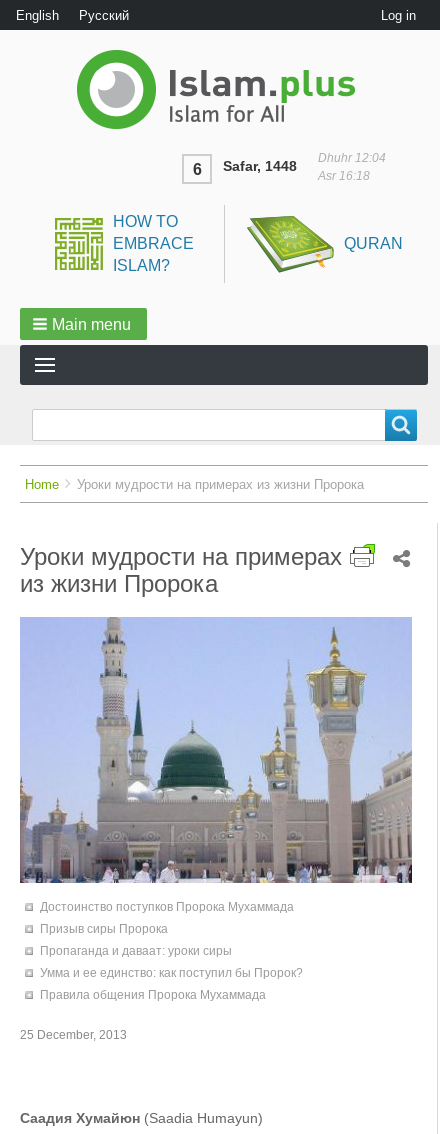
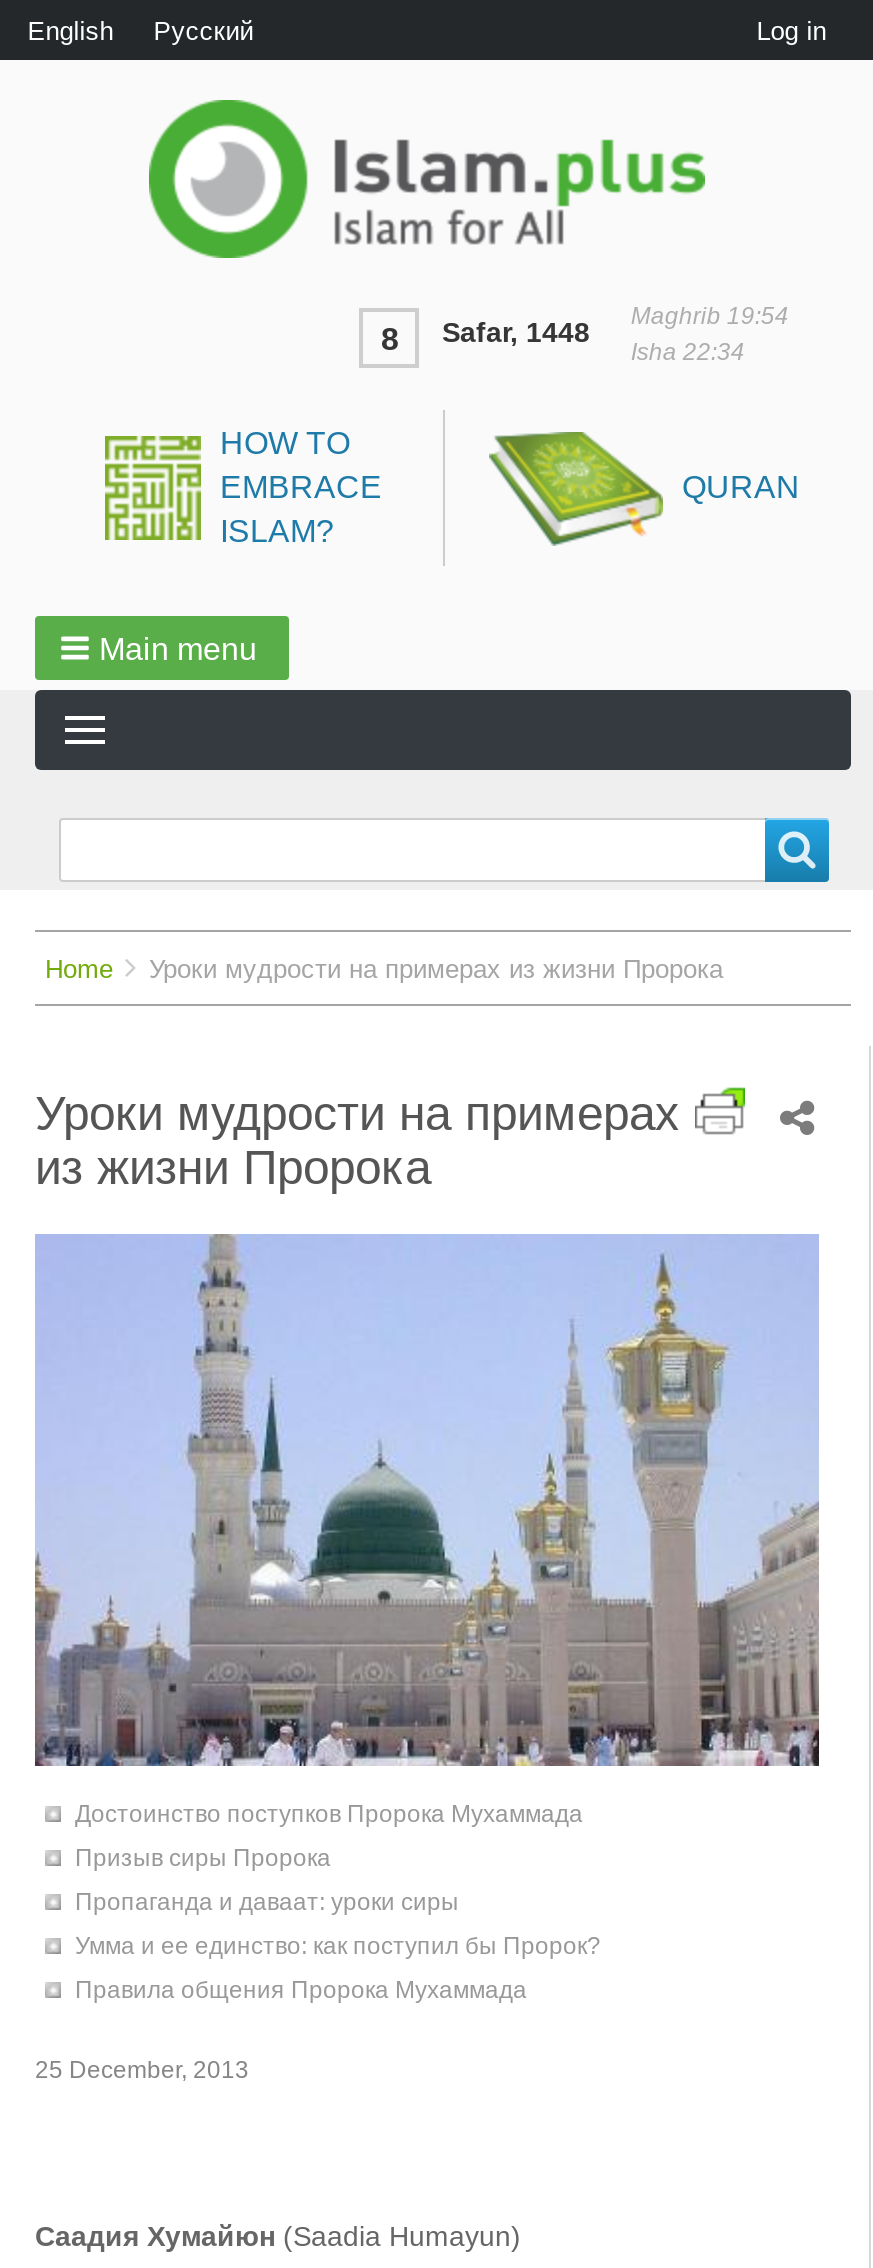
- Dhuhr 12:04
- Asr 16:18
+ Maghrib 19:54
+ Isha 22:34

- 6 Safar, 1448
+ 8 Safar, 1448
